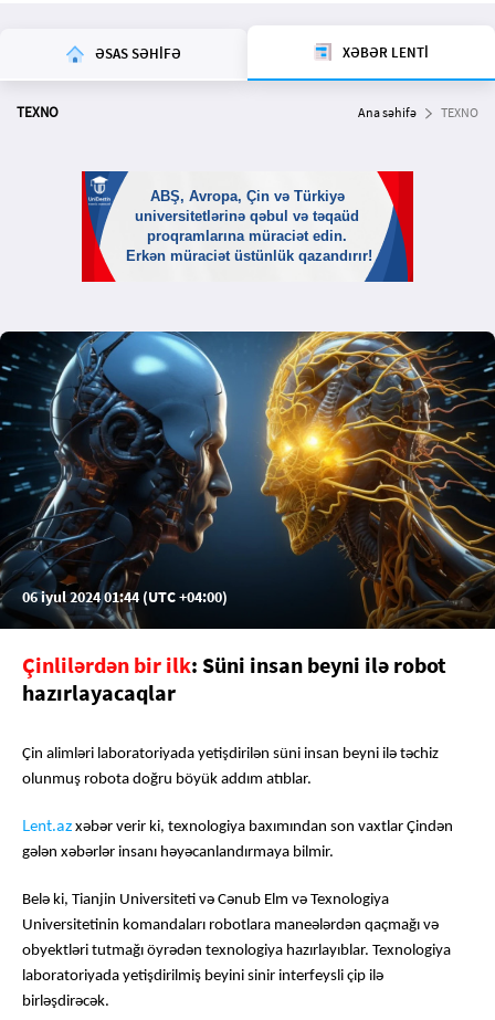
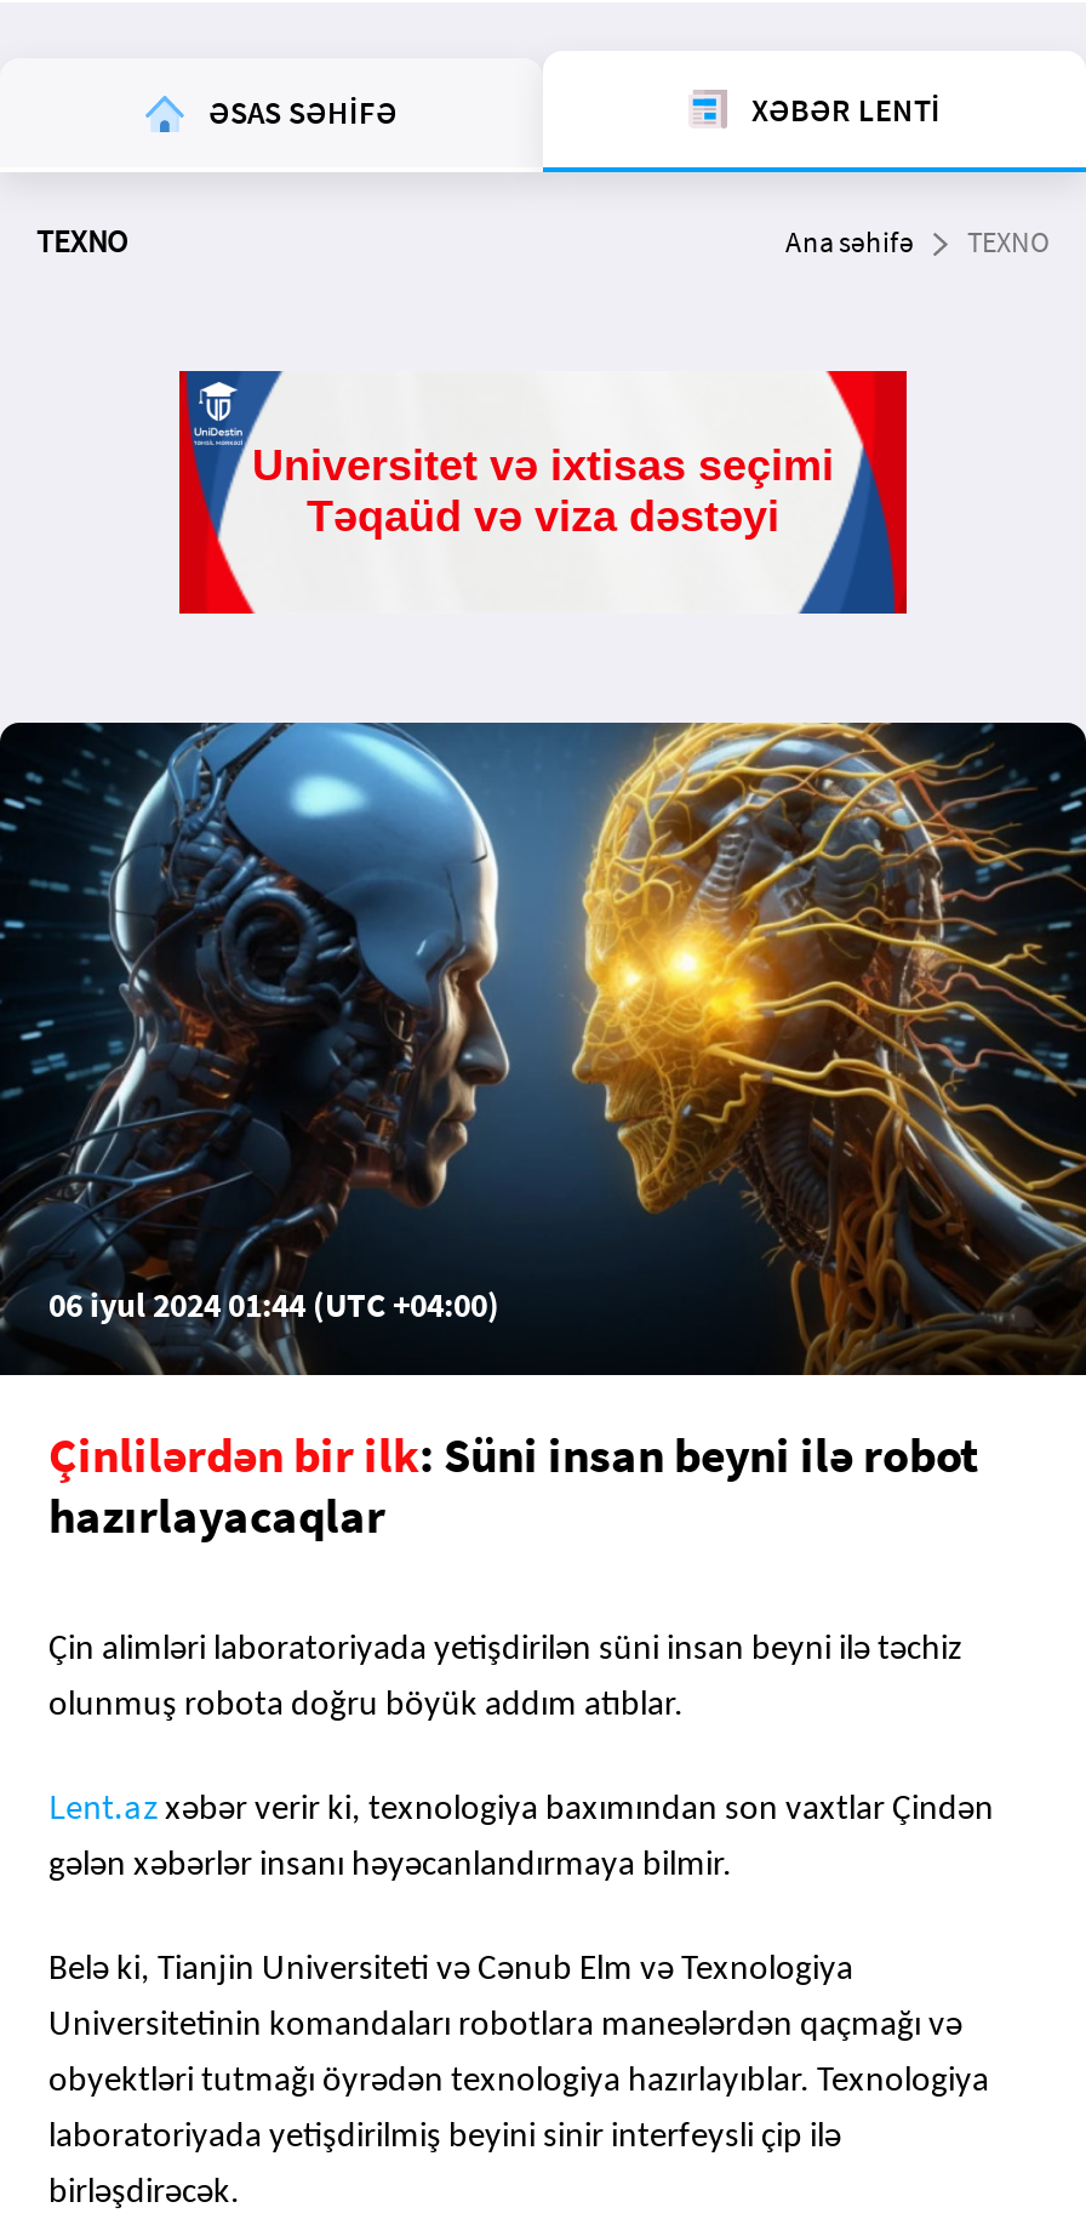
- [image]
+ [image]
